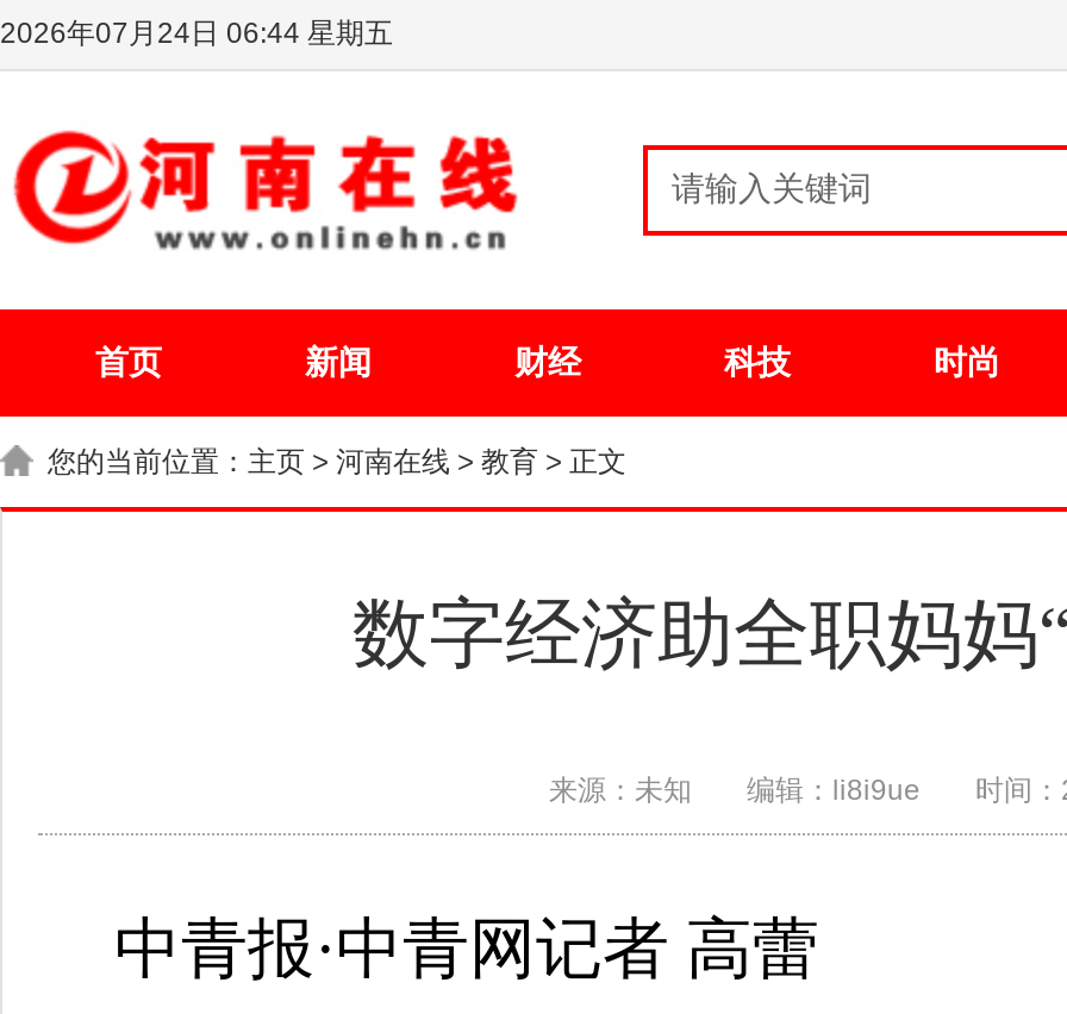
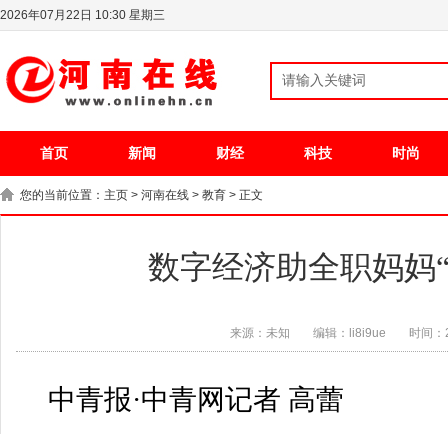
- 2026年07月24日 06:44 星期五
+ 2026年07月22日 10:30 星期三
